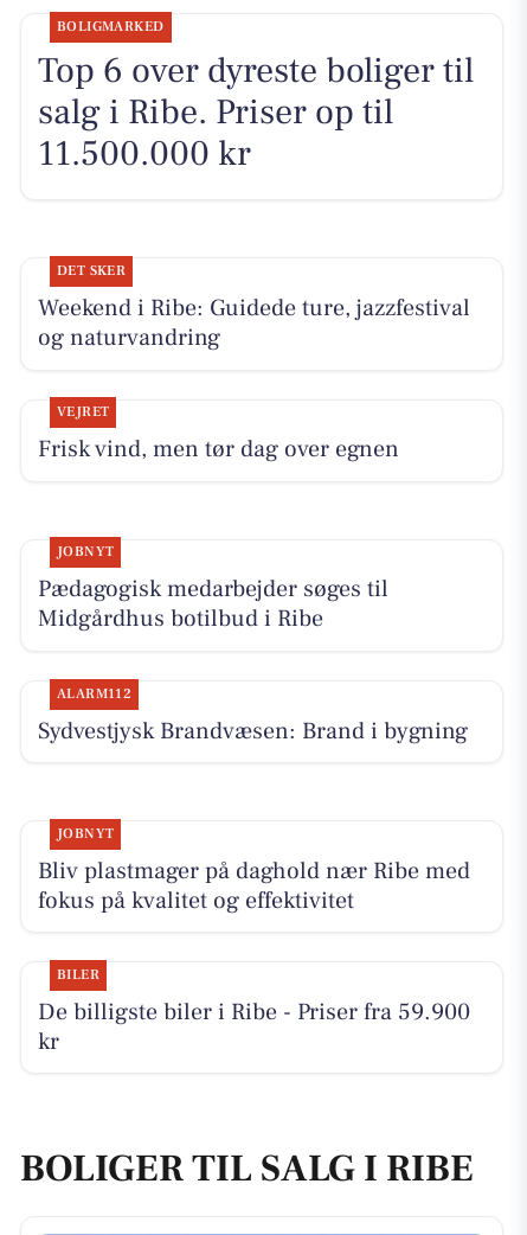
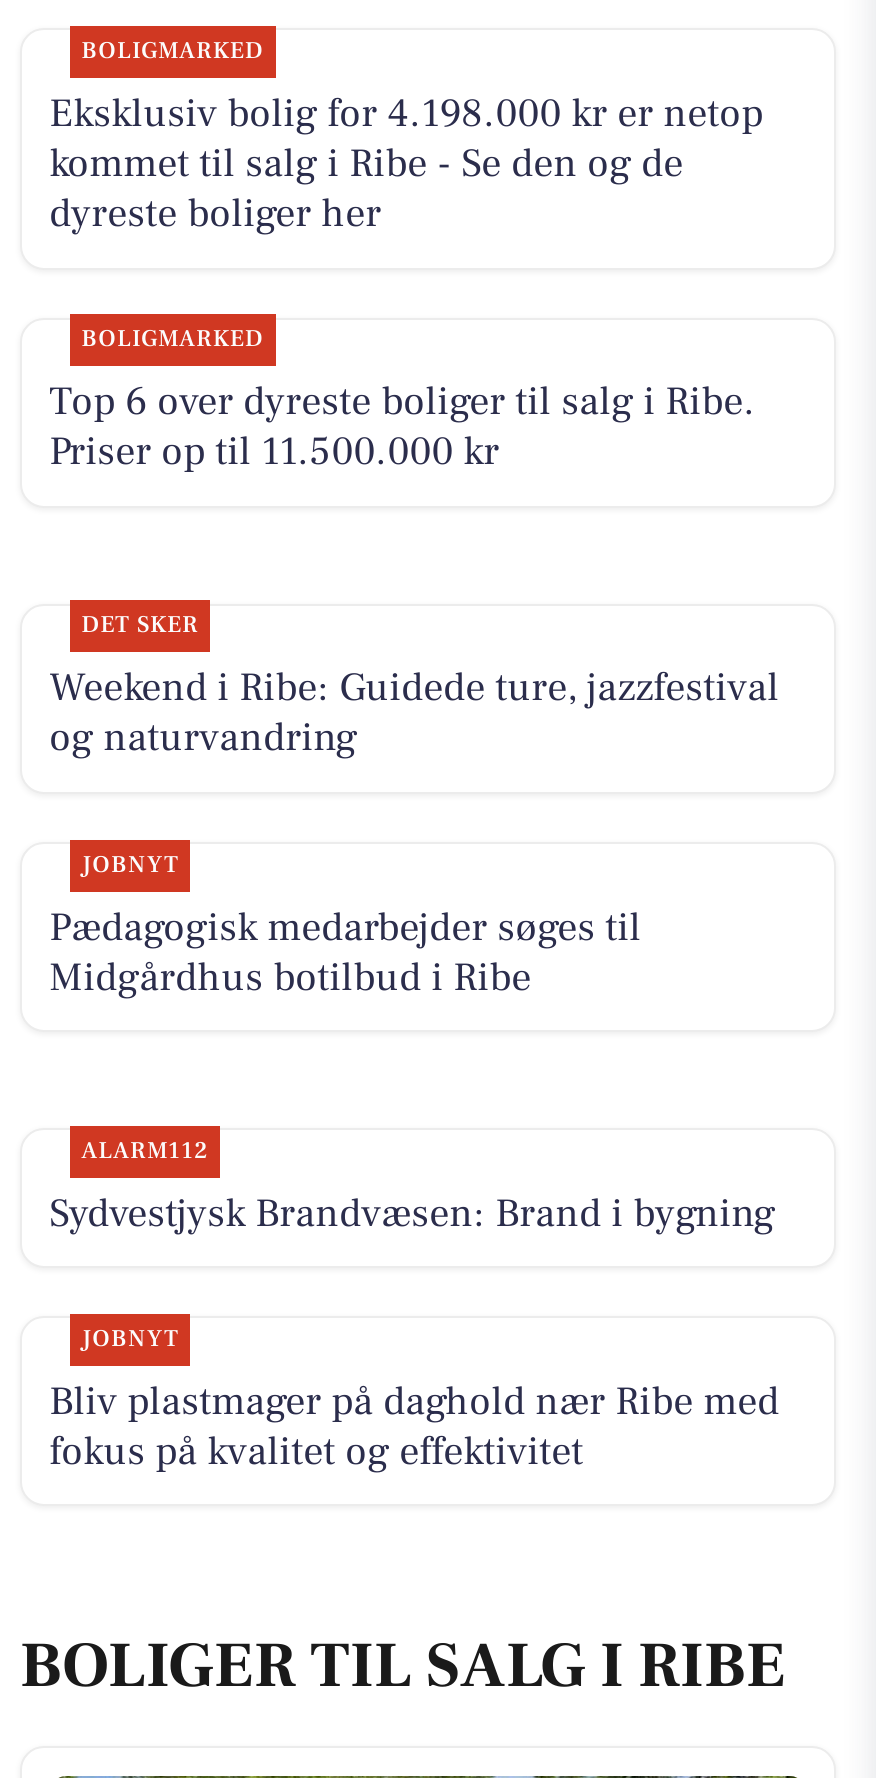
- Top 6 over dyreste boliger til
- salg i Ribe. Priser op til
- 11.500.000 kr
+ Eksklusiv bolig for 4.198.000 kr er netop
+ kommet til salg i Ribe - Se den og de
+ dyreste boliger her
+ BOLIGMARKED
+ Top 6 over dyreste boliger til salg i Ribe.
+ Priser op til 11.500.000 kr

moved down: DET SKER | Weekend i Ribe: Guidede ture, jazzfestival | og naturvandring

- VEJRET
- Frisk vind, men tør dag over egnen

- BILER
- De billigste biler i Ribe - Priser fra 59.900
- kr
